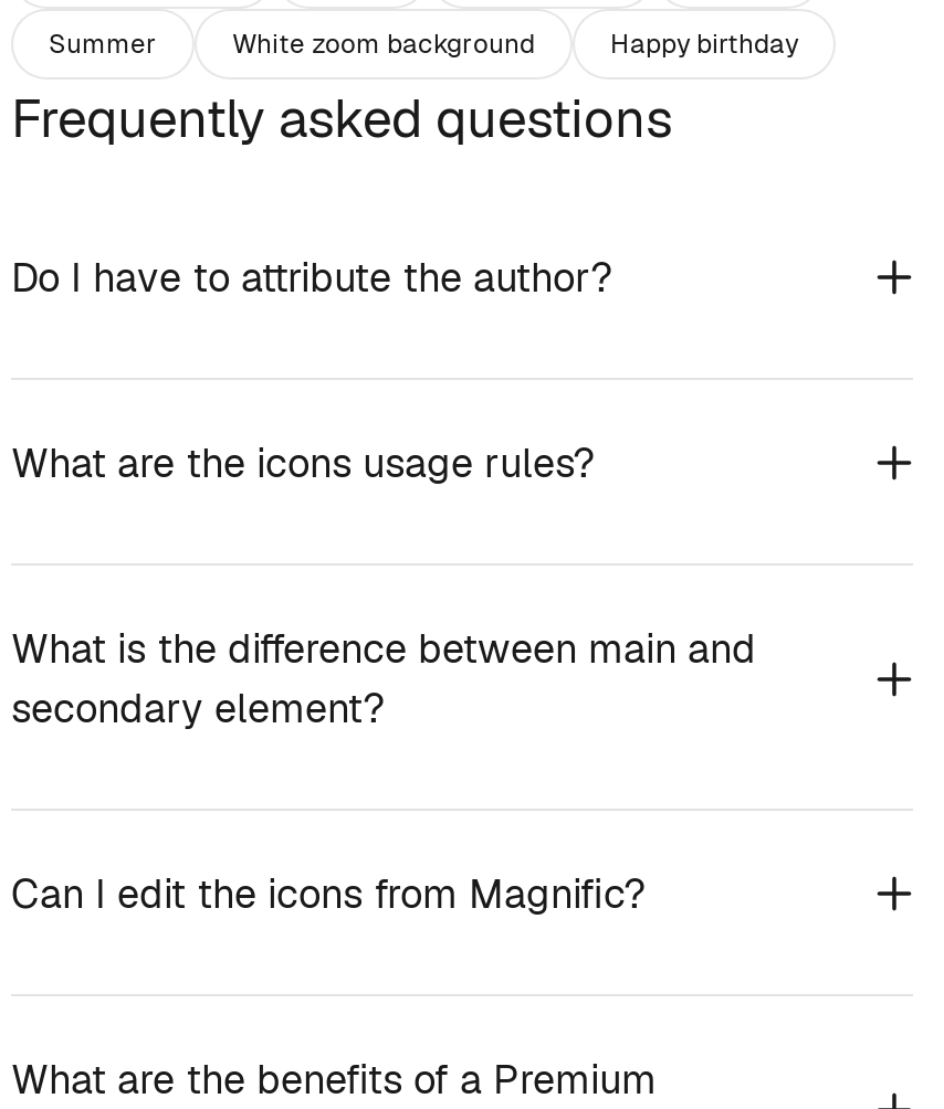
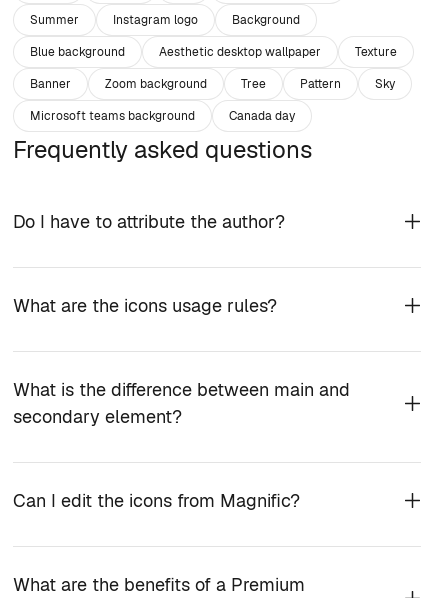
- White zoom background
- Happy birthday
+ Instagram logo
+ Background
+ Blue background
+ Aesthetic desktop wallpaper
+ Texture
+ Banner
+ Zoom background
+ Tree
+ Pattern
+ Sky
+ Microsoft teams background
+ Canada day
